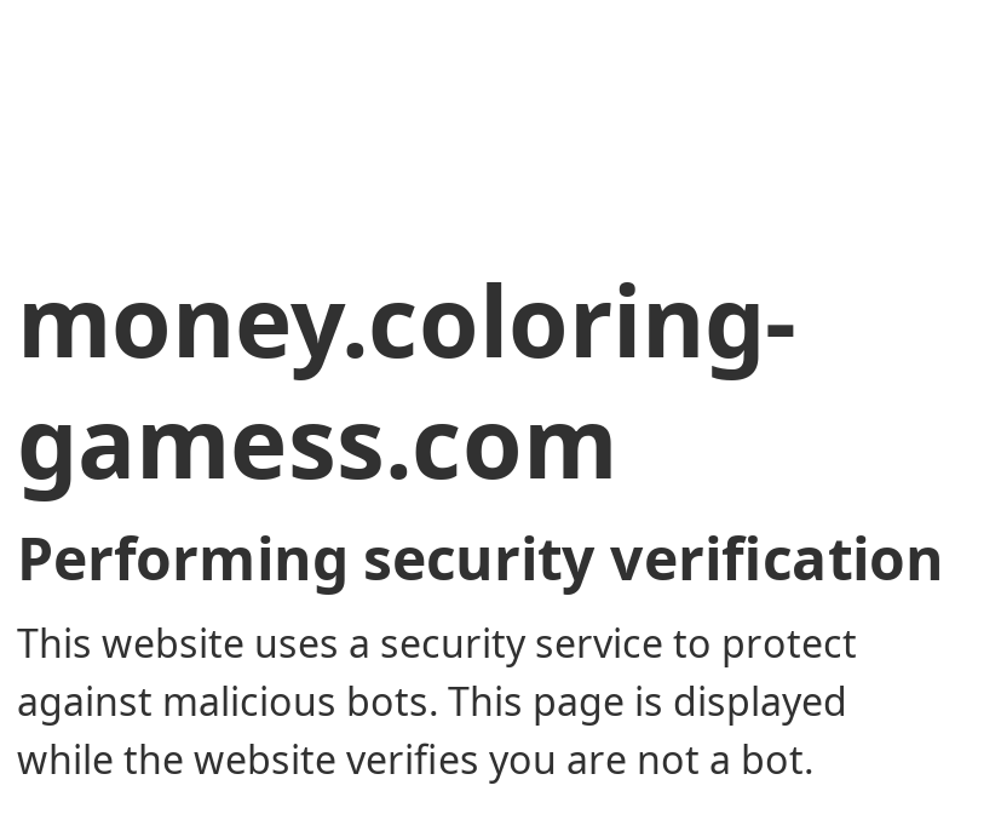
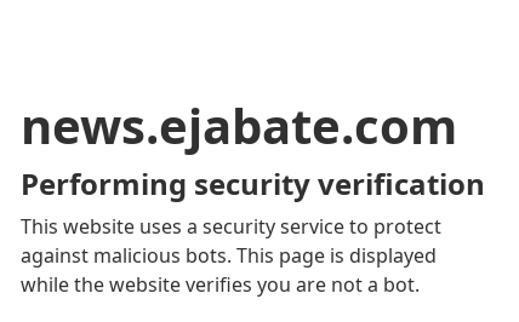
- money.coloring-
- gamess.com
+ news.ejabate.com
